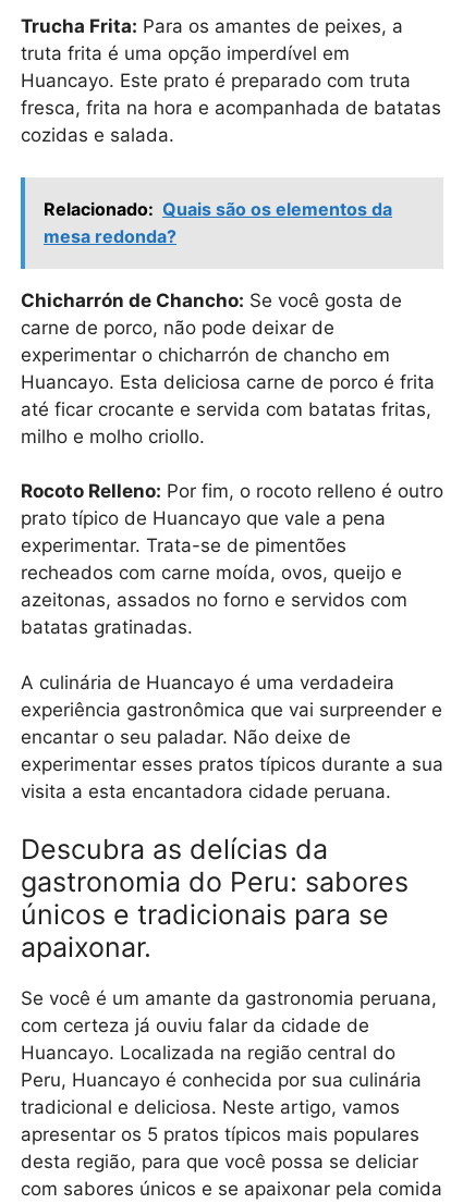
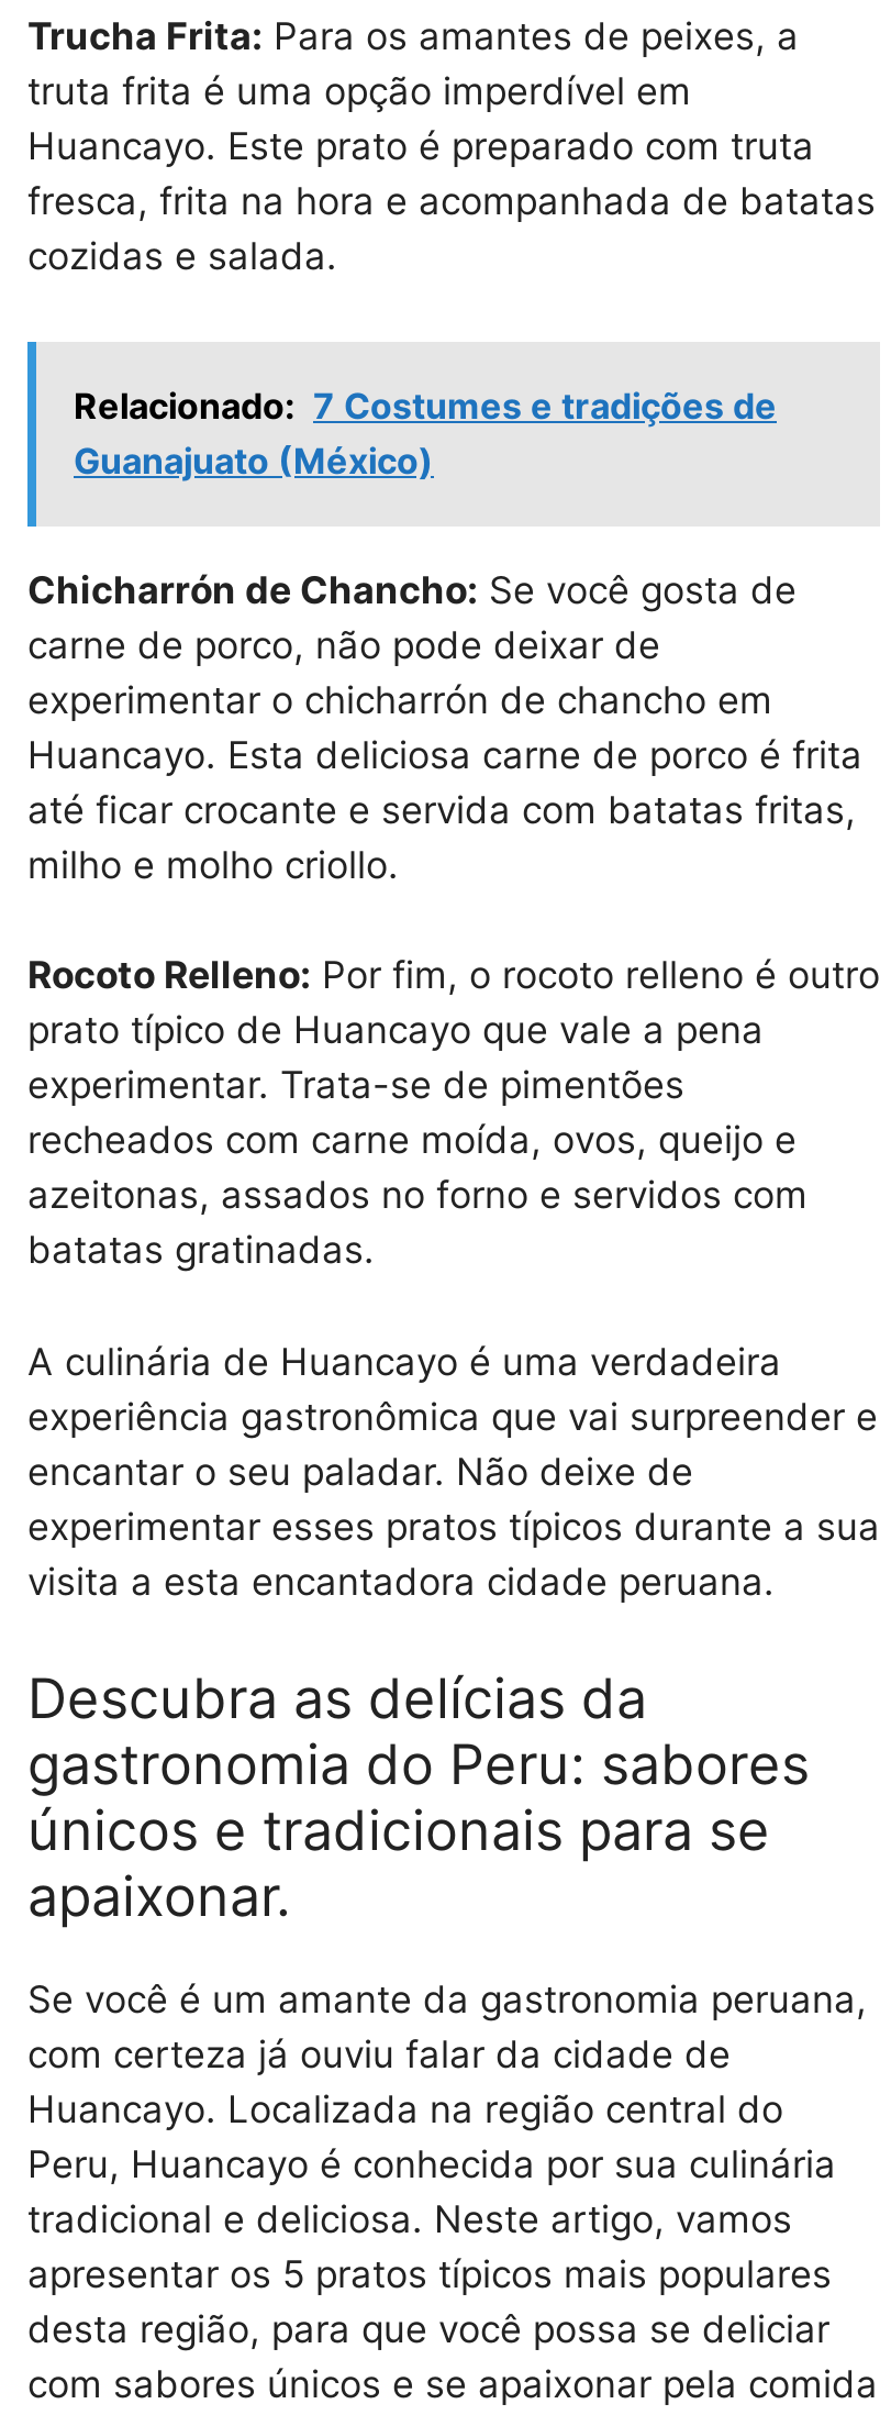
- Relacionado: Quais são os elementos da
- mesa redonda?
+ Relacionado: 7 Costumes e tradições de
+ Guanajuato (México)
